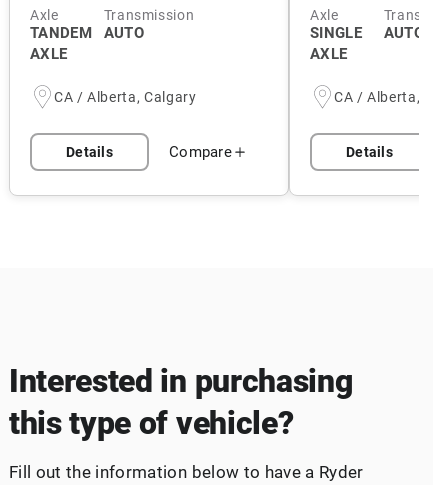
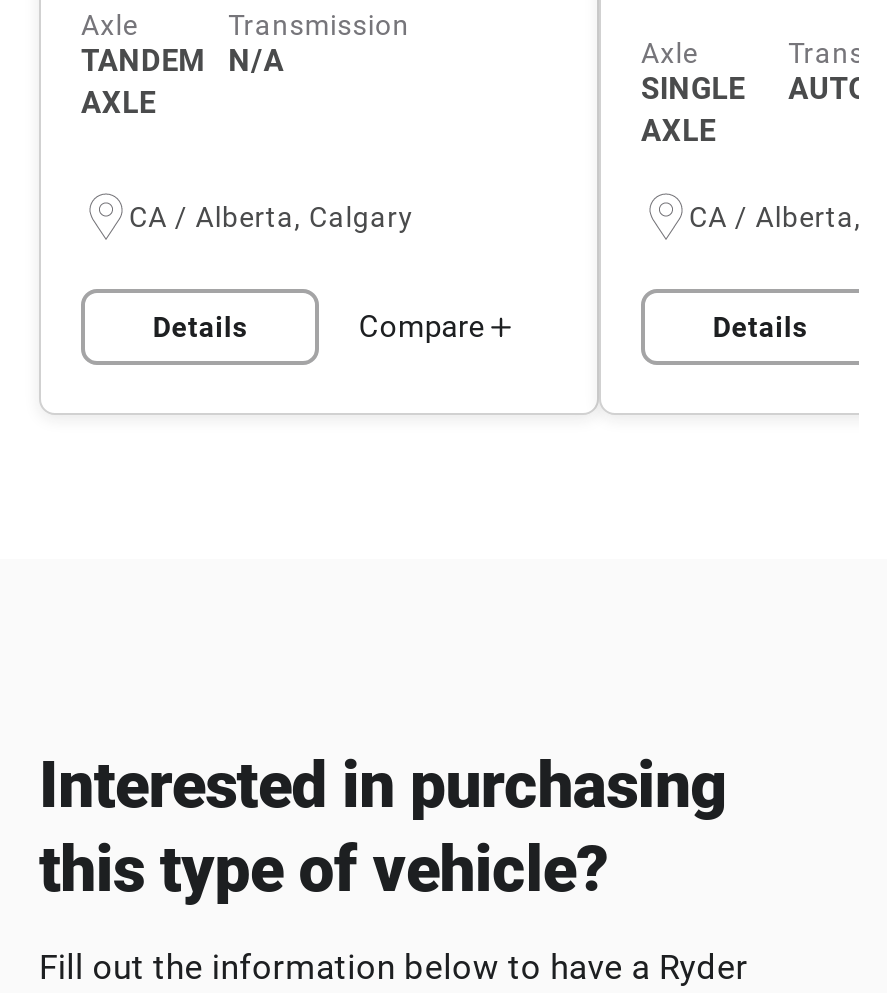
- AUTO
+ N/A
